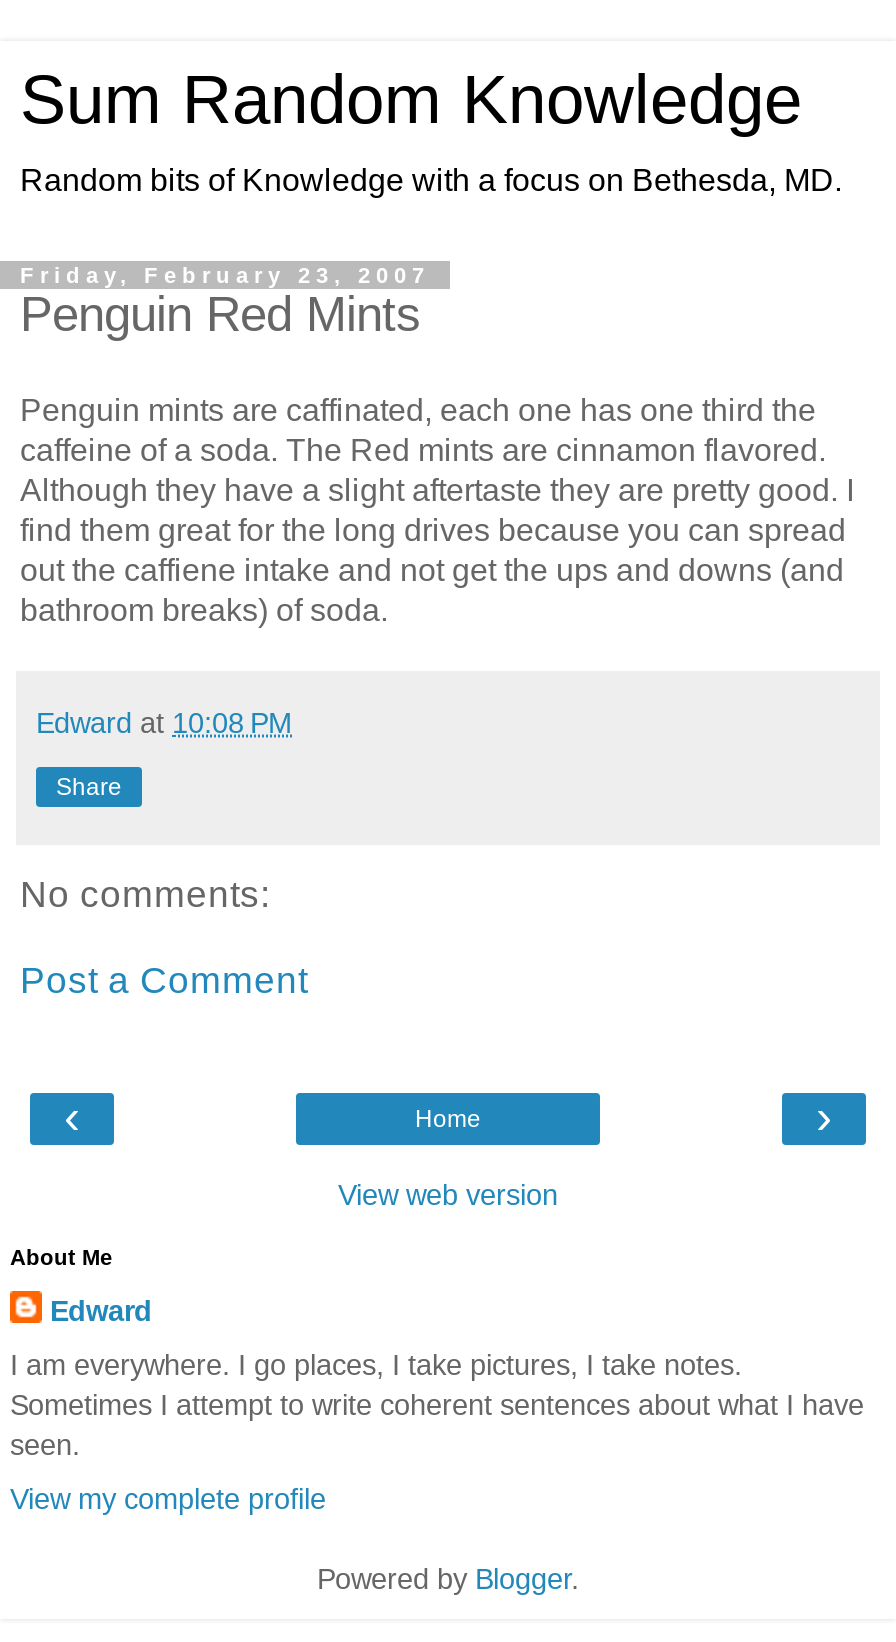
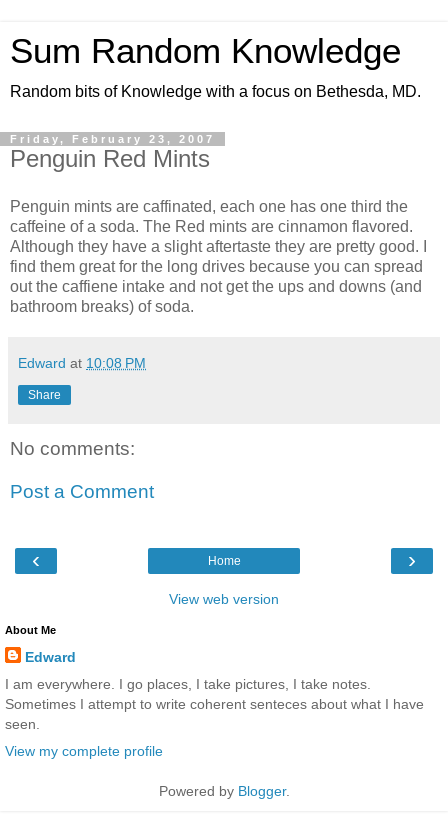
- Sometimes I attempt to write coherent sentences about what I have
+ Sometimes I attempt to write coherent senteces about what I have
